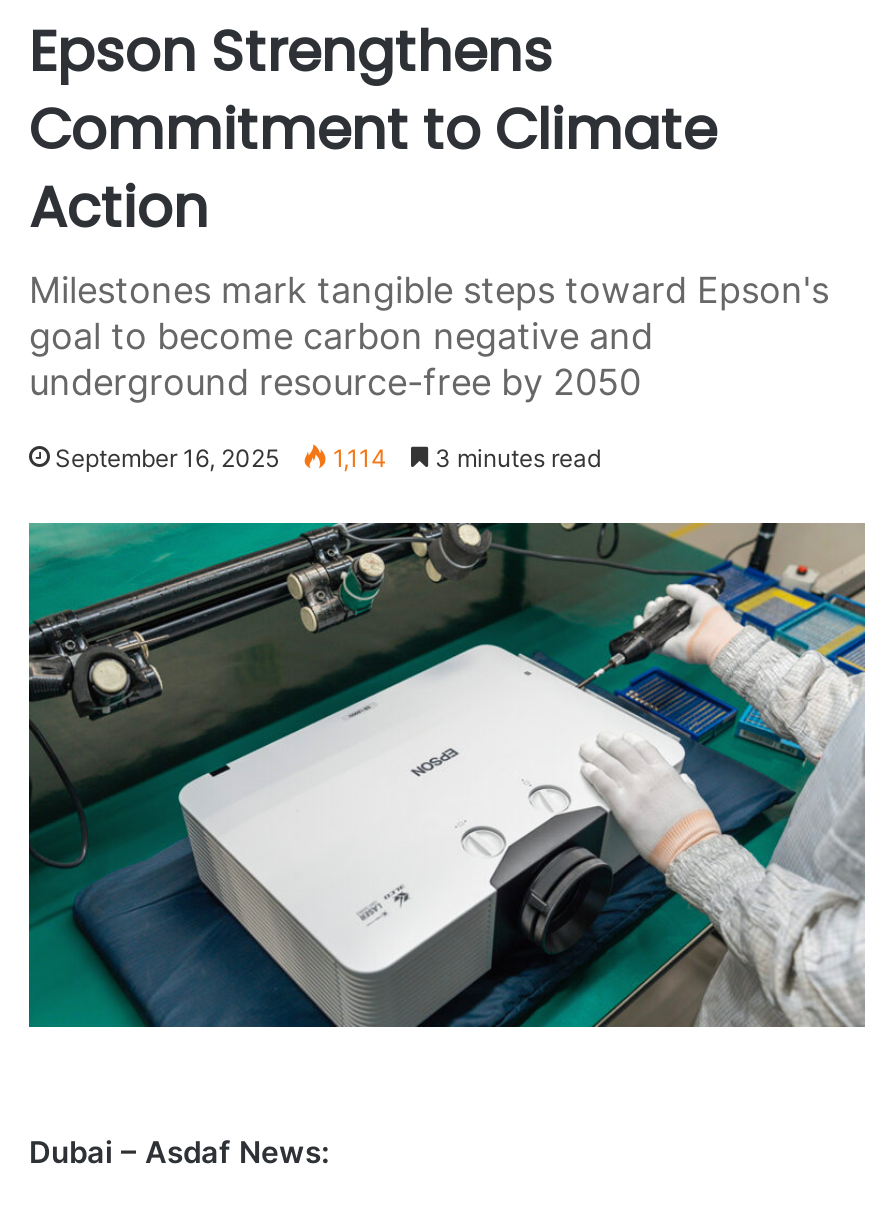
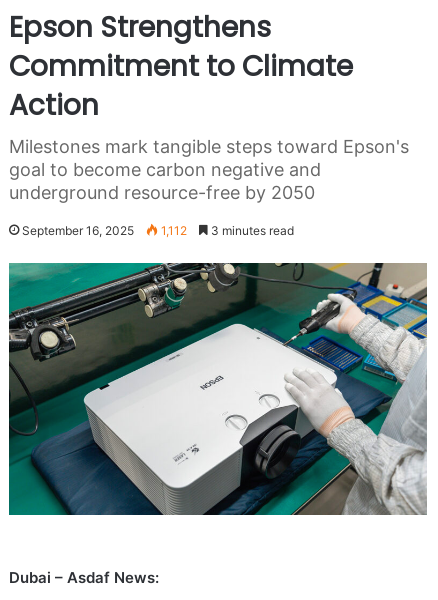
- September 16, 2025 1,114 3 minutes read
+ September 16, 2025 1,112 3 minutes read
